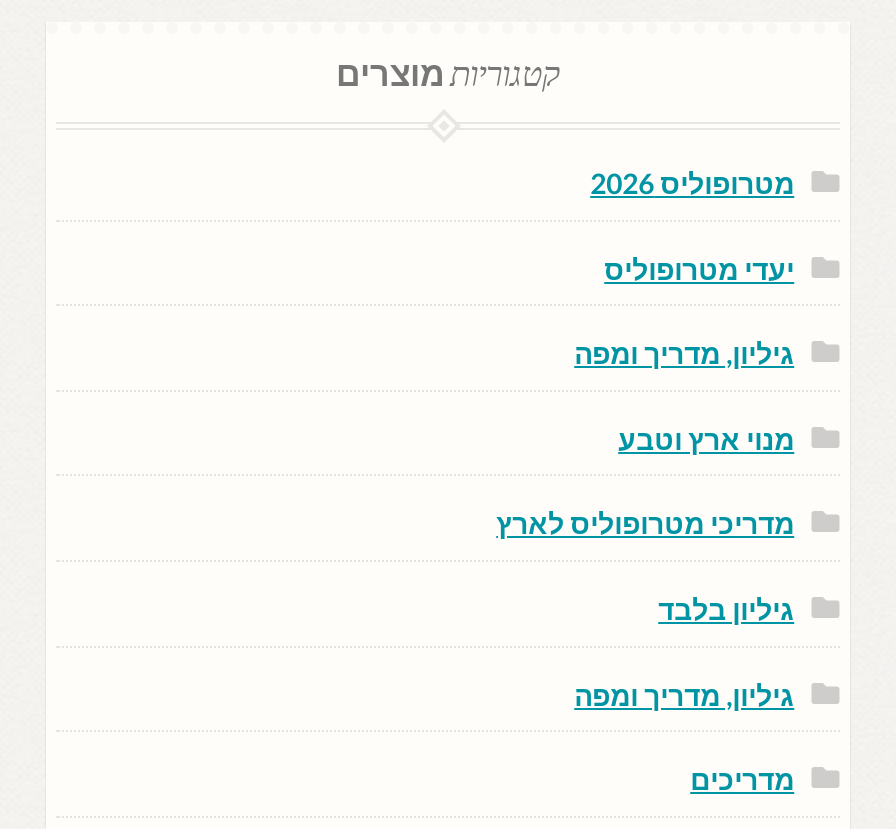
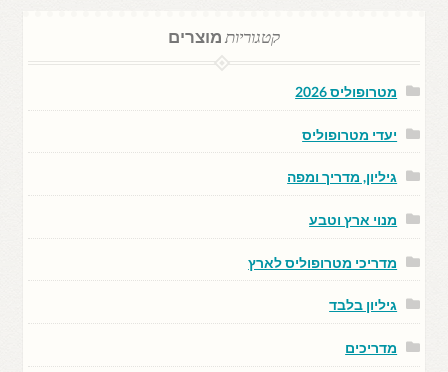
- גיליון, מדריך ומפה
